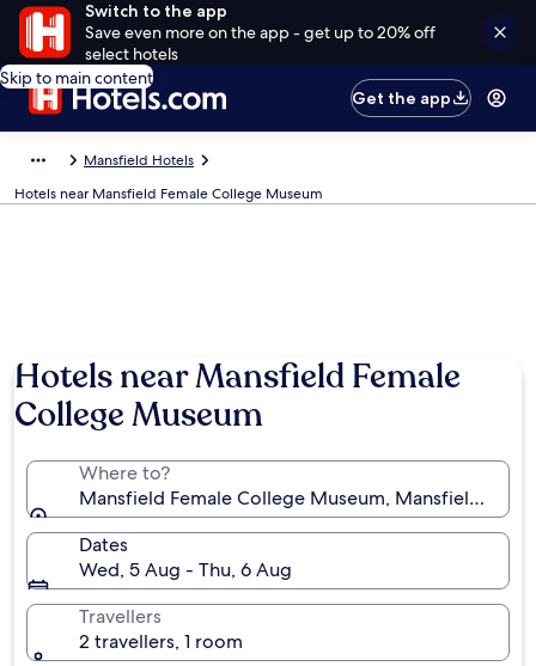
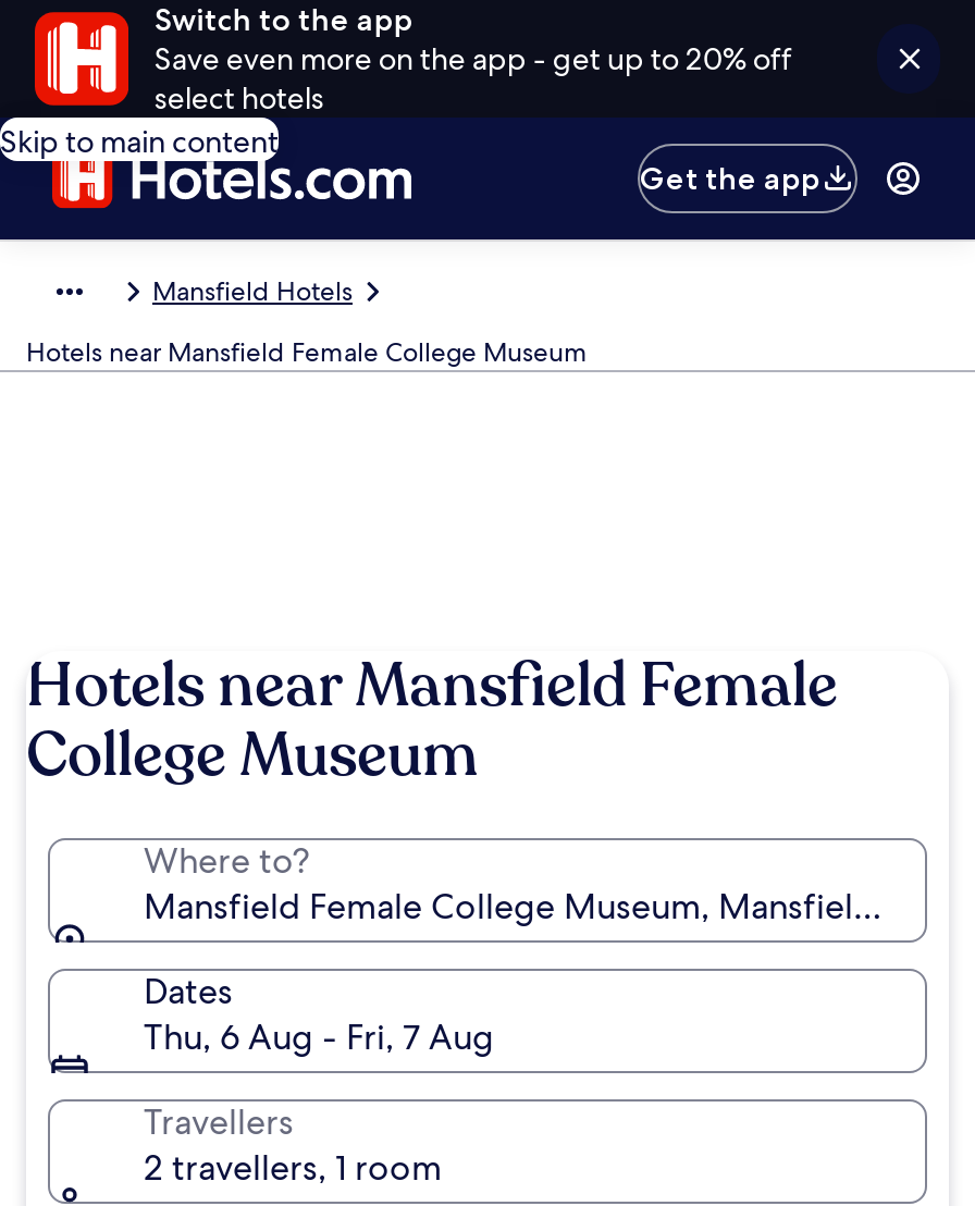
- Wed, 5 Aug - Thu, 6 Aug
+ Thu, 6 Aug - Fri, 7 Aug
